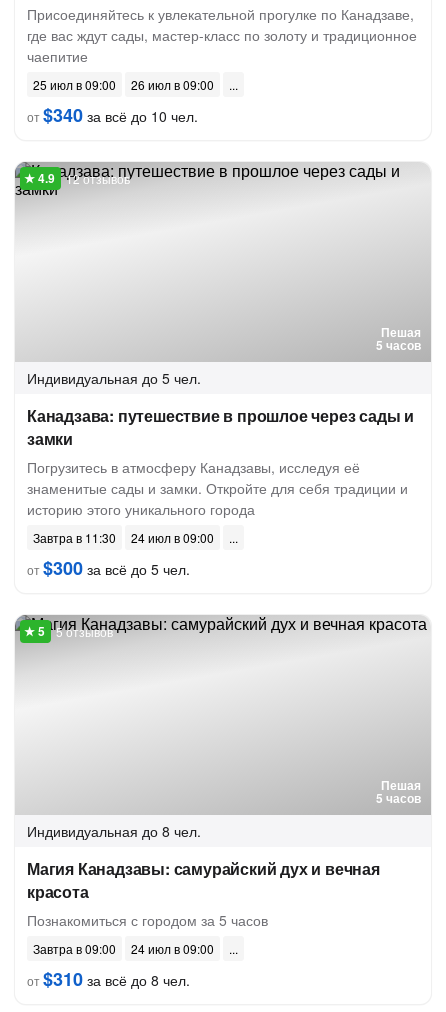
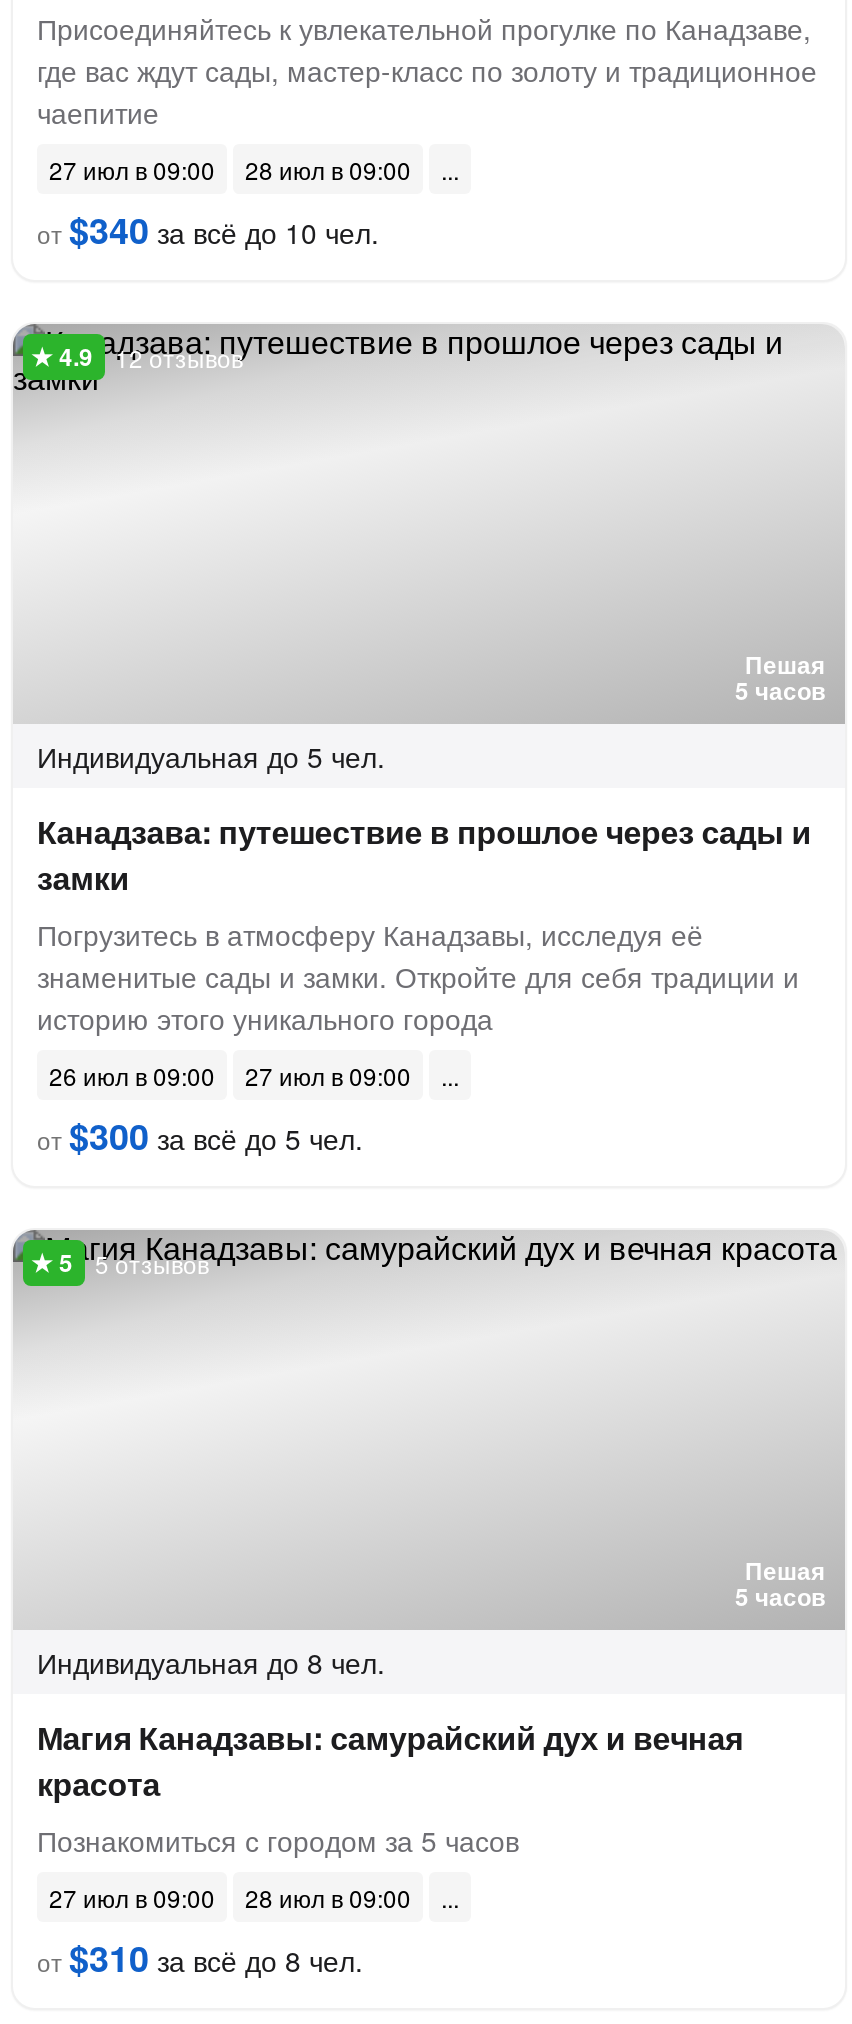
- 25 июл в 09:00
+ 27 июл в 09:00

- 26 июл в 09:00
+ 28 июл в 09:00

- Завтра в 11:30
- 24 июл в 09:00
+ 26 июл в 09:00
+ 27 июл в 09:00

- Завтра в 09:00
- 24 июл в 09:00
+ 27 июл в 09:00
+ 28 июл в 09:00
